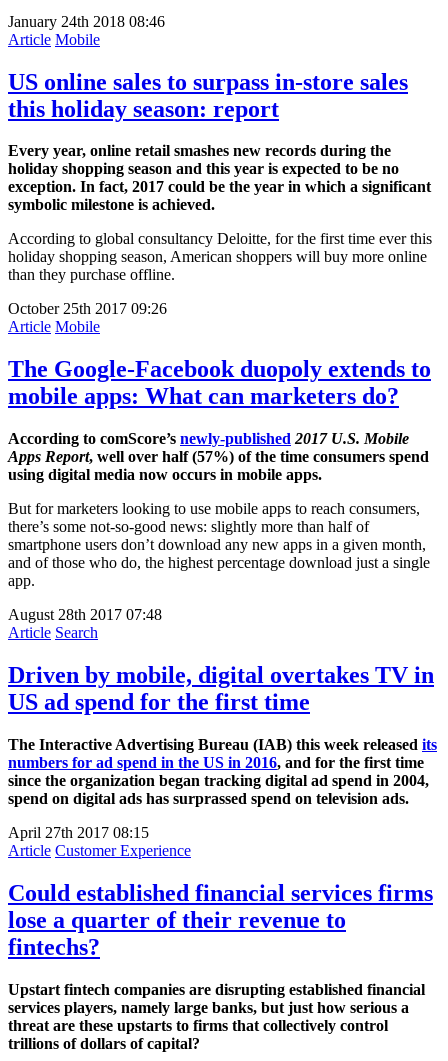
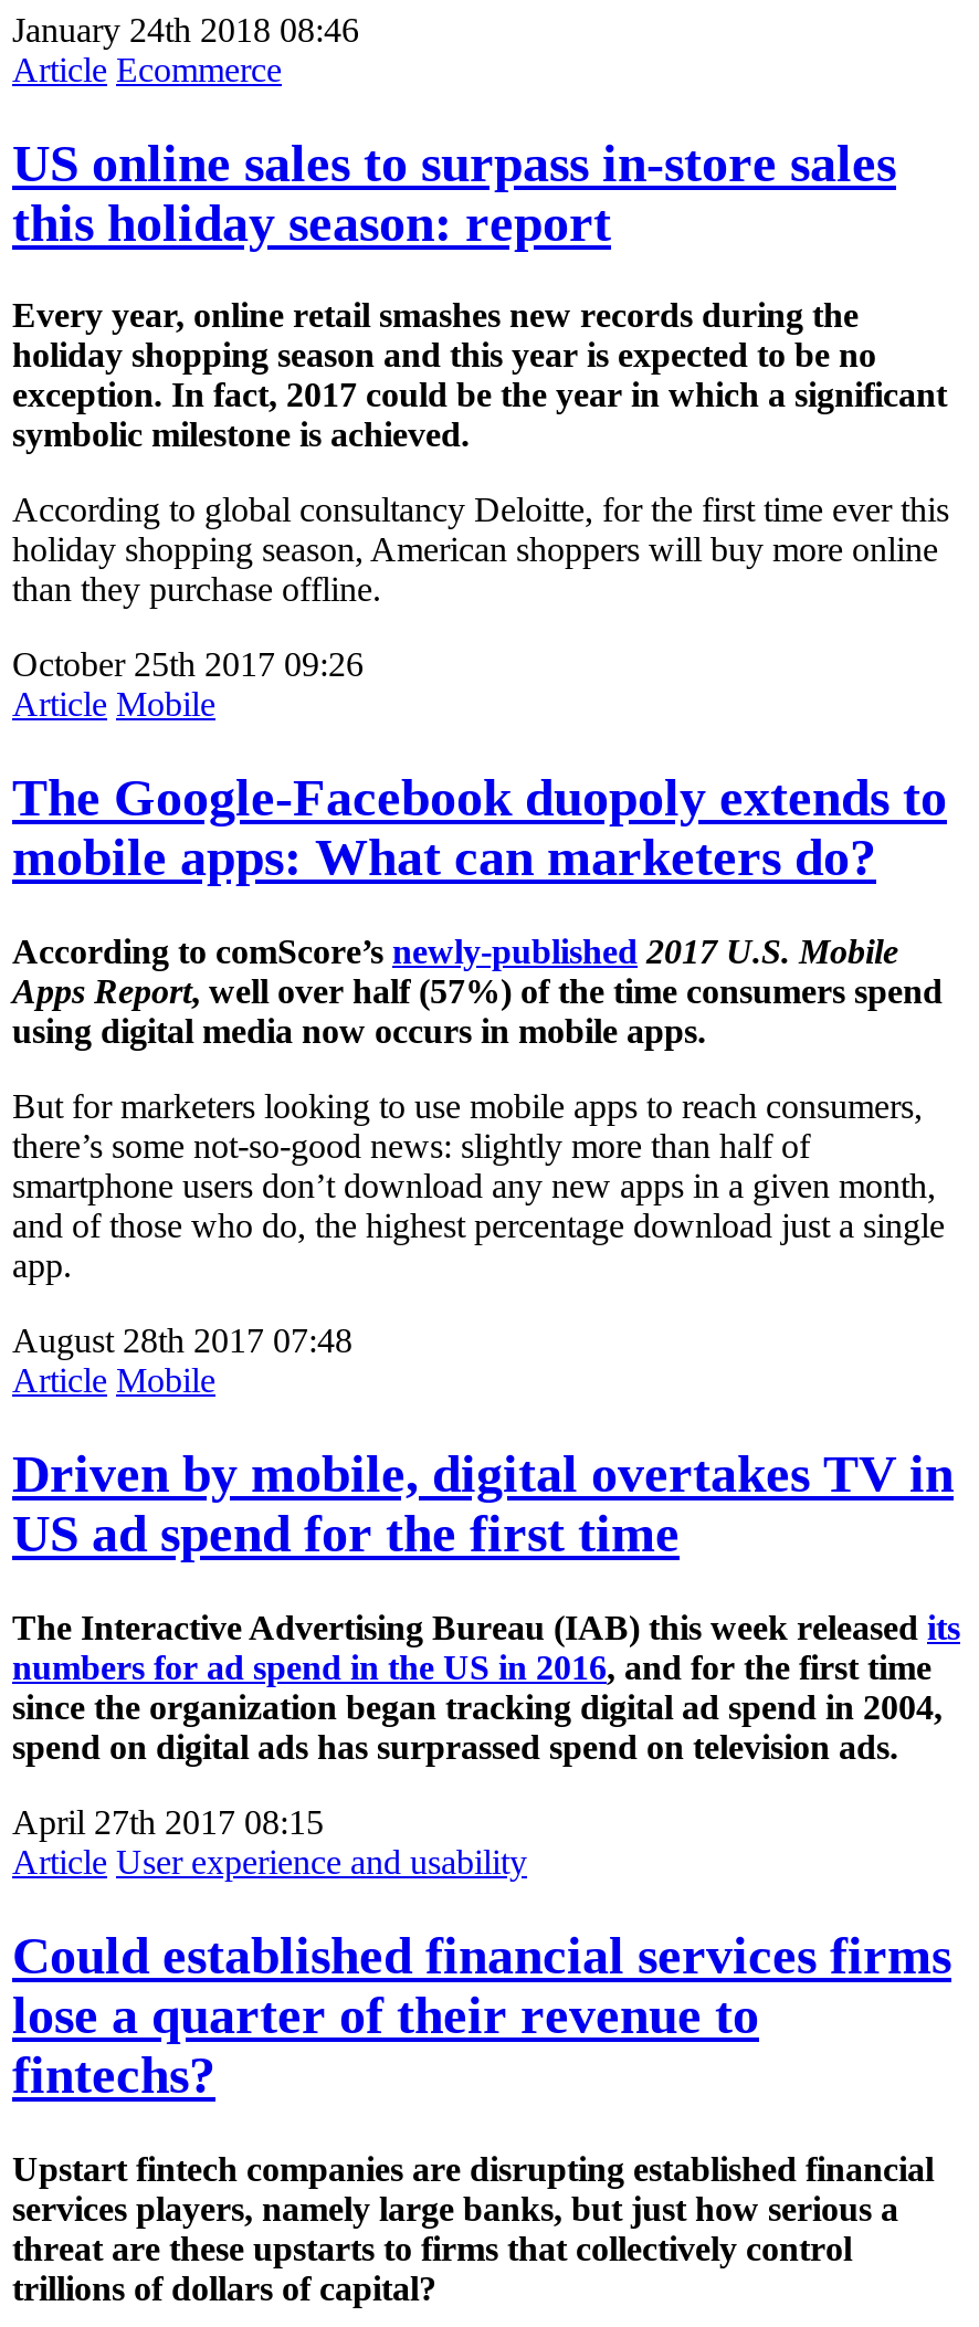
- Article Mobile
+ Article Ecommerce

- Article Search
+ Article Mobile

- Article Customer Experience
+ Article User experience and usability
